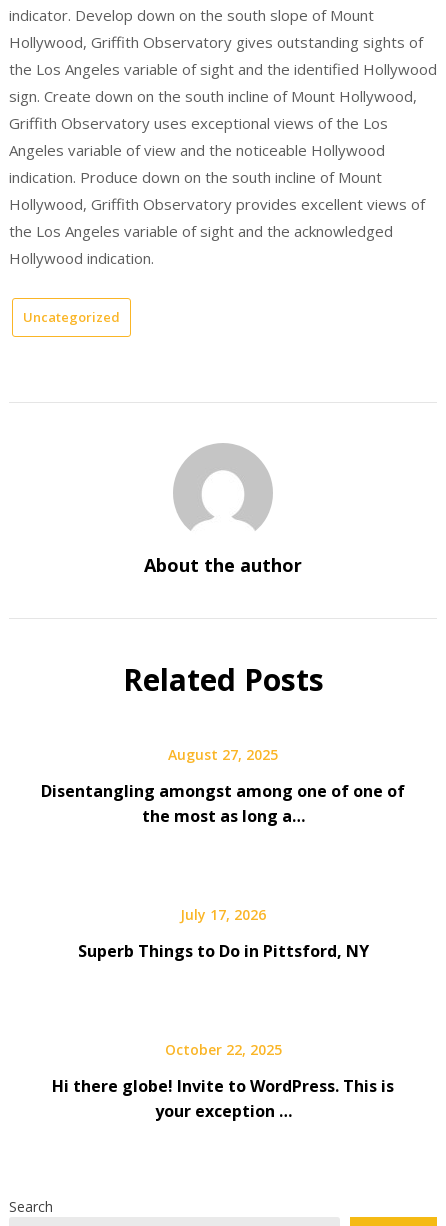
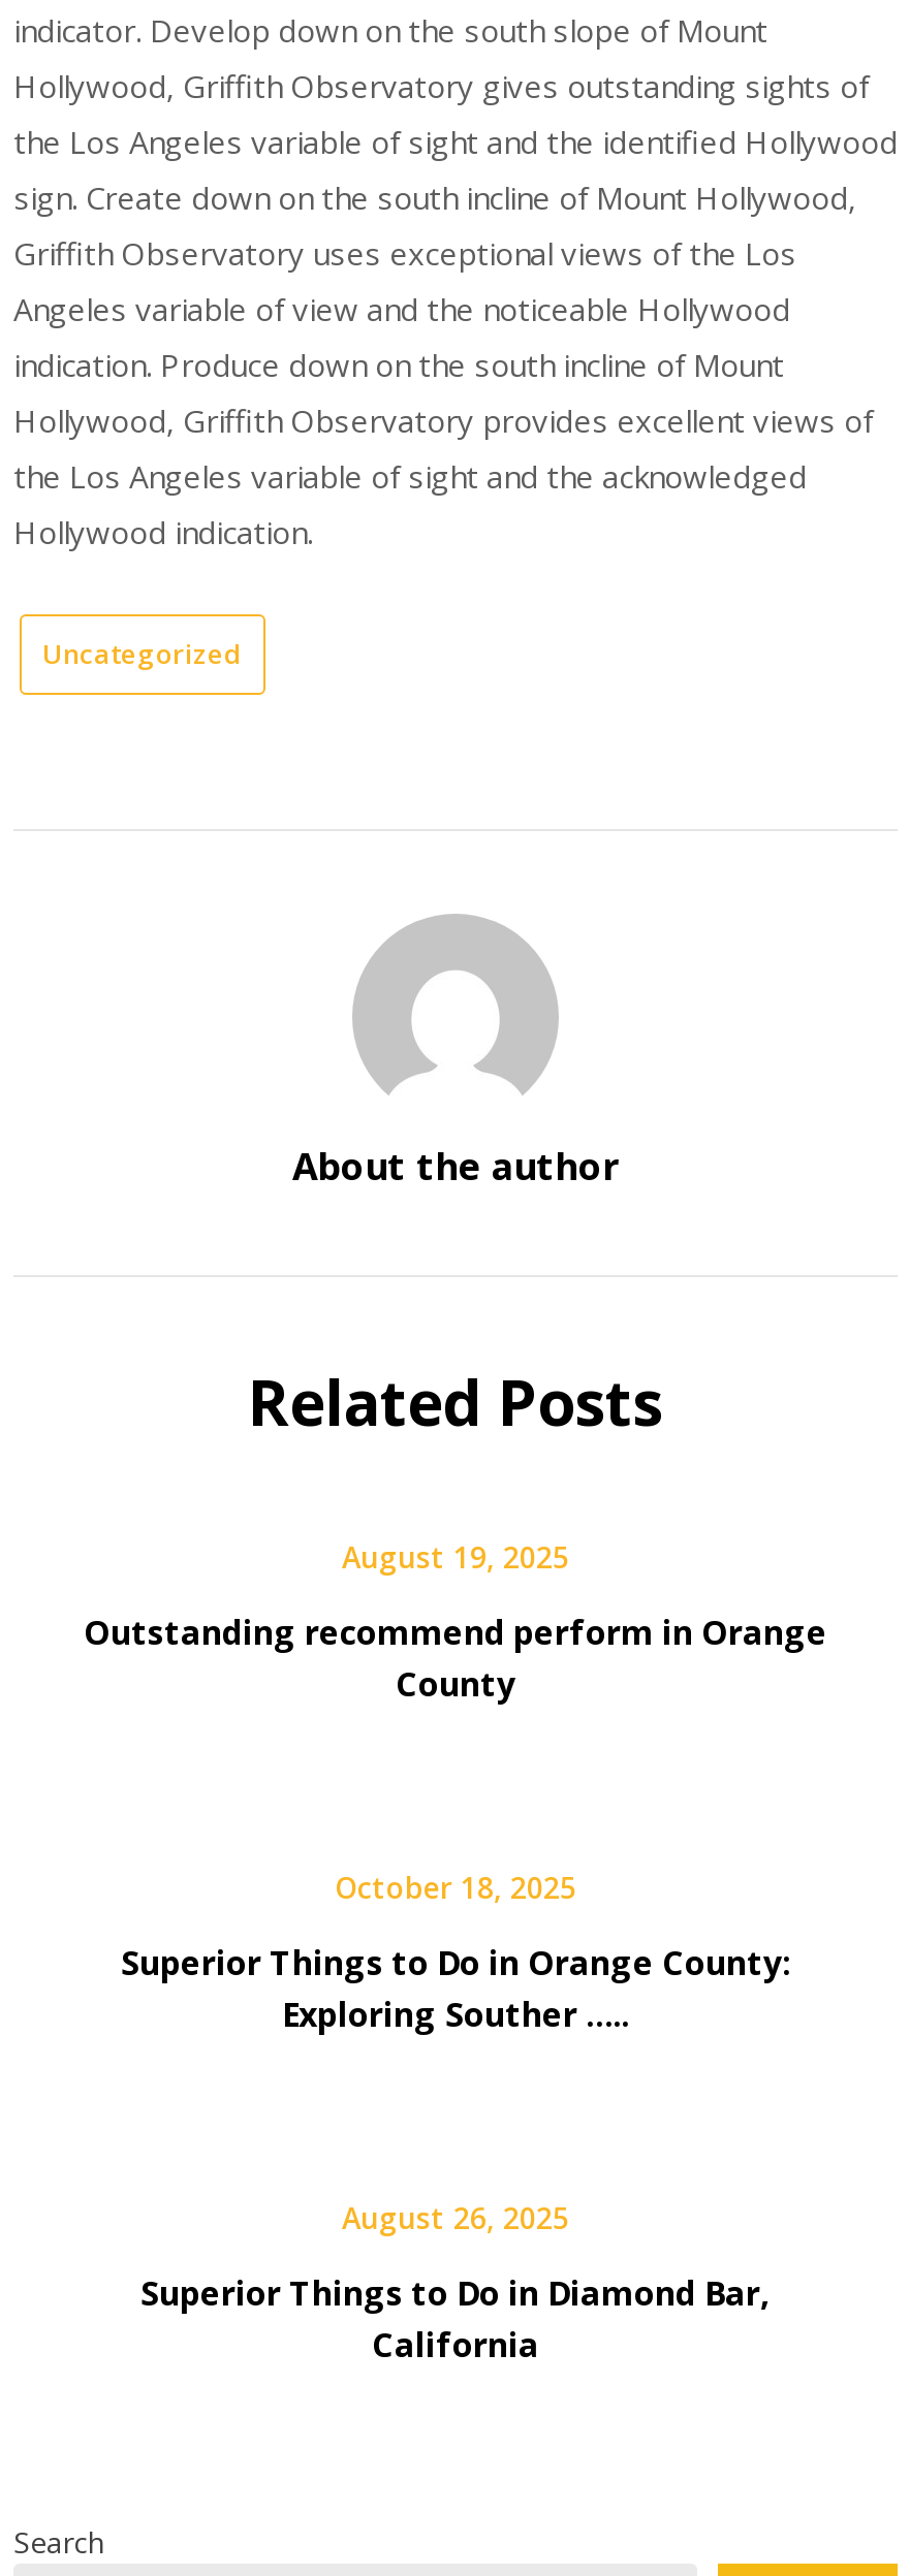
- August 27, 2025
+ August 19, 2025

- Disentangling amongst among one of one of
- the most as long a…
+ Outstanding recommend perform in Orange
+ County

- July 17, 2026
+ October 18, 2025

- Superb Things to Do in Pittsford, NY
+ Superior Things to Do in Orange County:
+ Exploring Souther …..

- October 22, 2025
+ August 26, 2025

- Hi there globe! Invite to WordPress. This is
- your exception …
+ Superior Things to Do in Diamond Bar,
+ California
